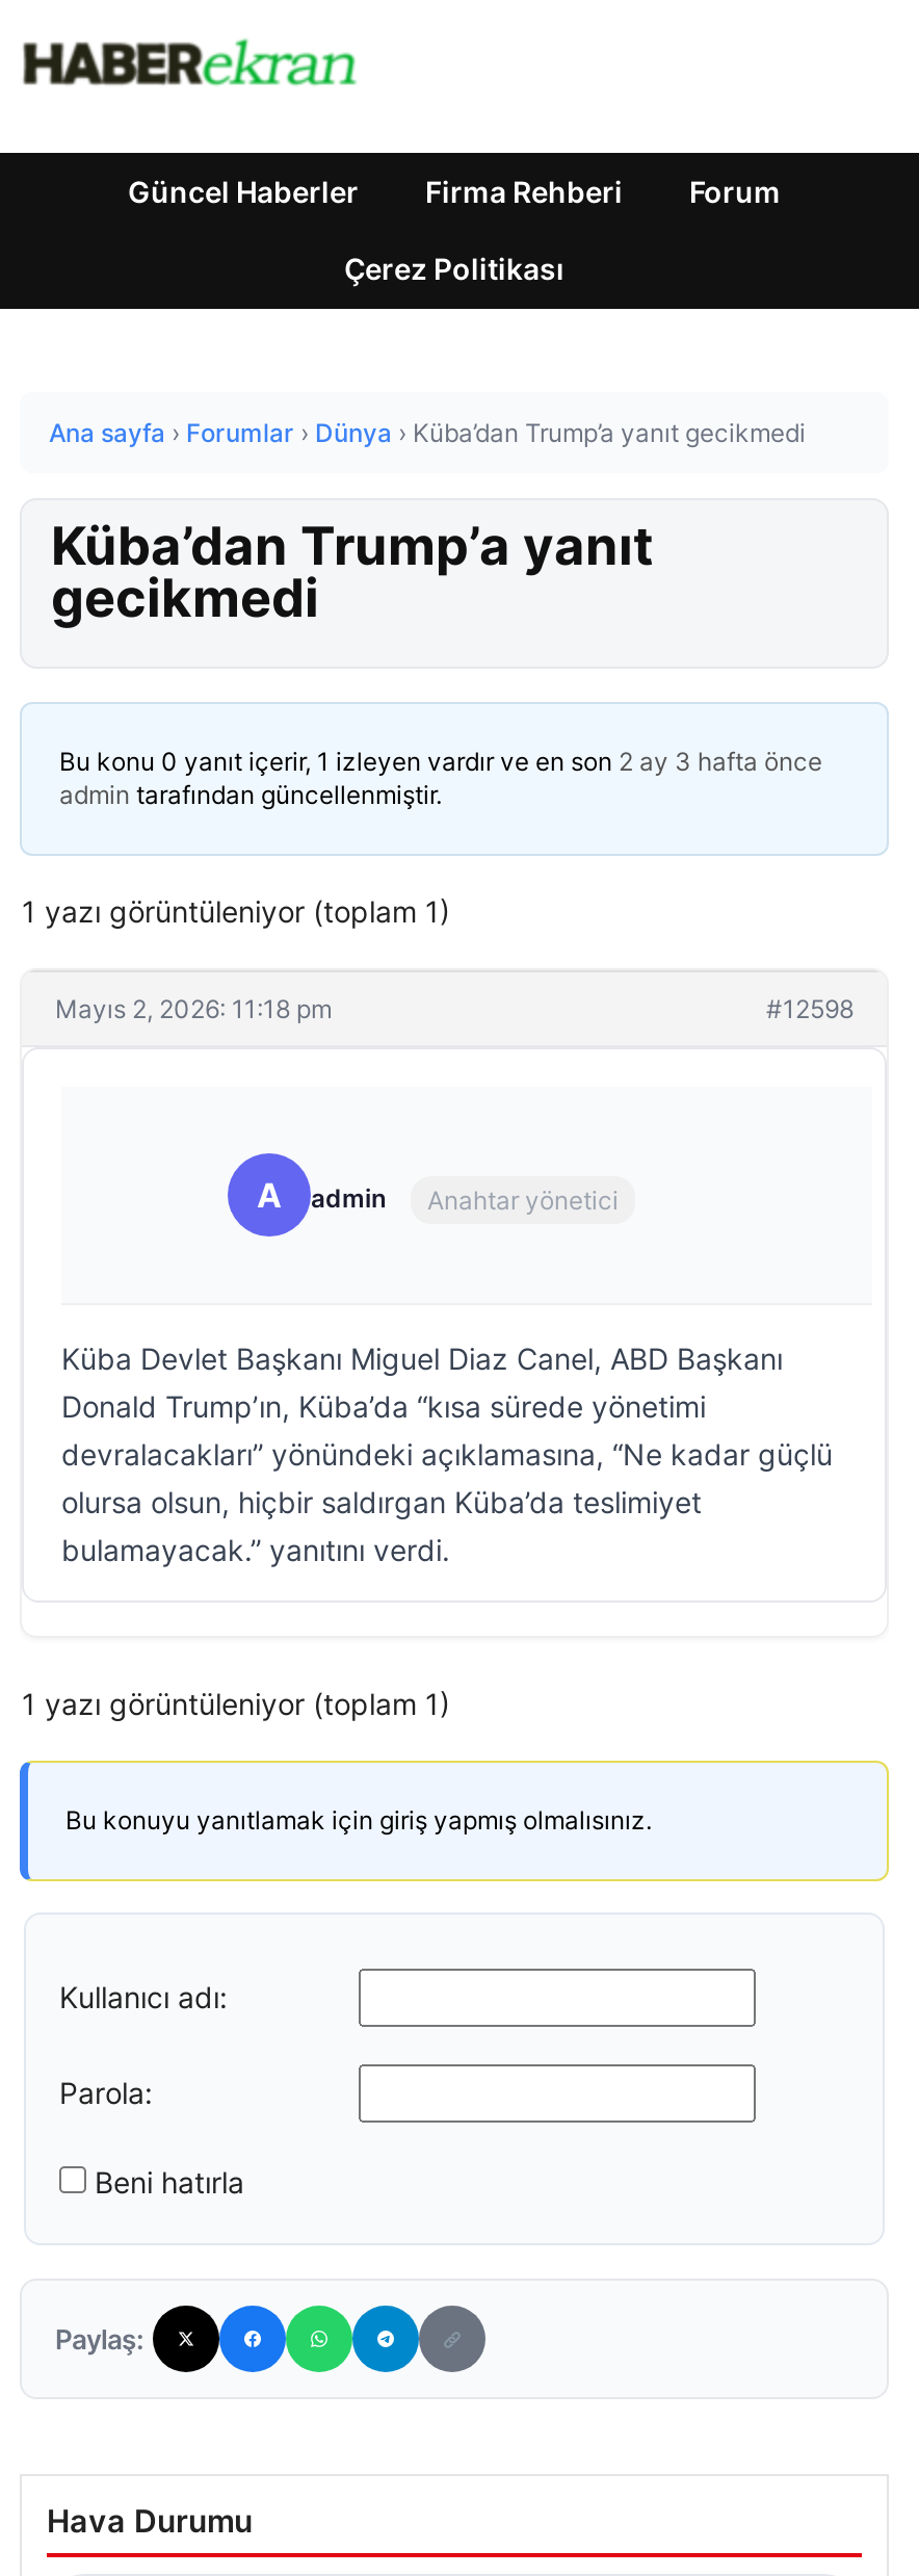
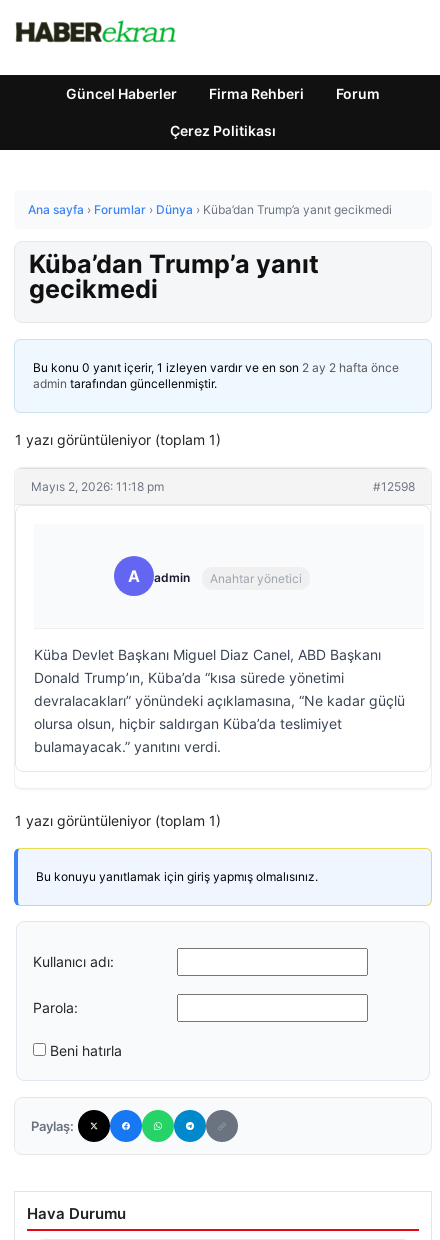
- Bu konu 0 yanıt içerir, 1 izleyen vardır ve en son 2 ay 3 hafta önce
+ Bu konu 0 yanıt içerir, 1 izleyen vardır ve en son 2 ay 2 hafta önce
